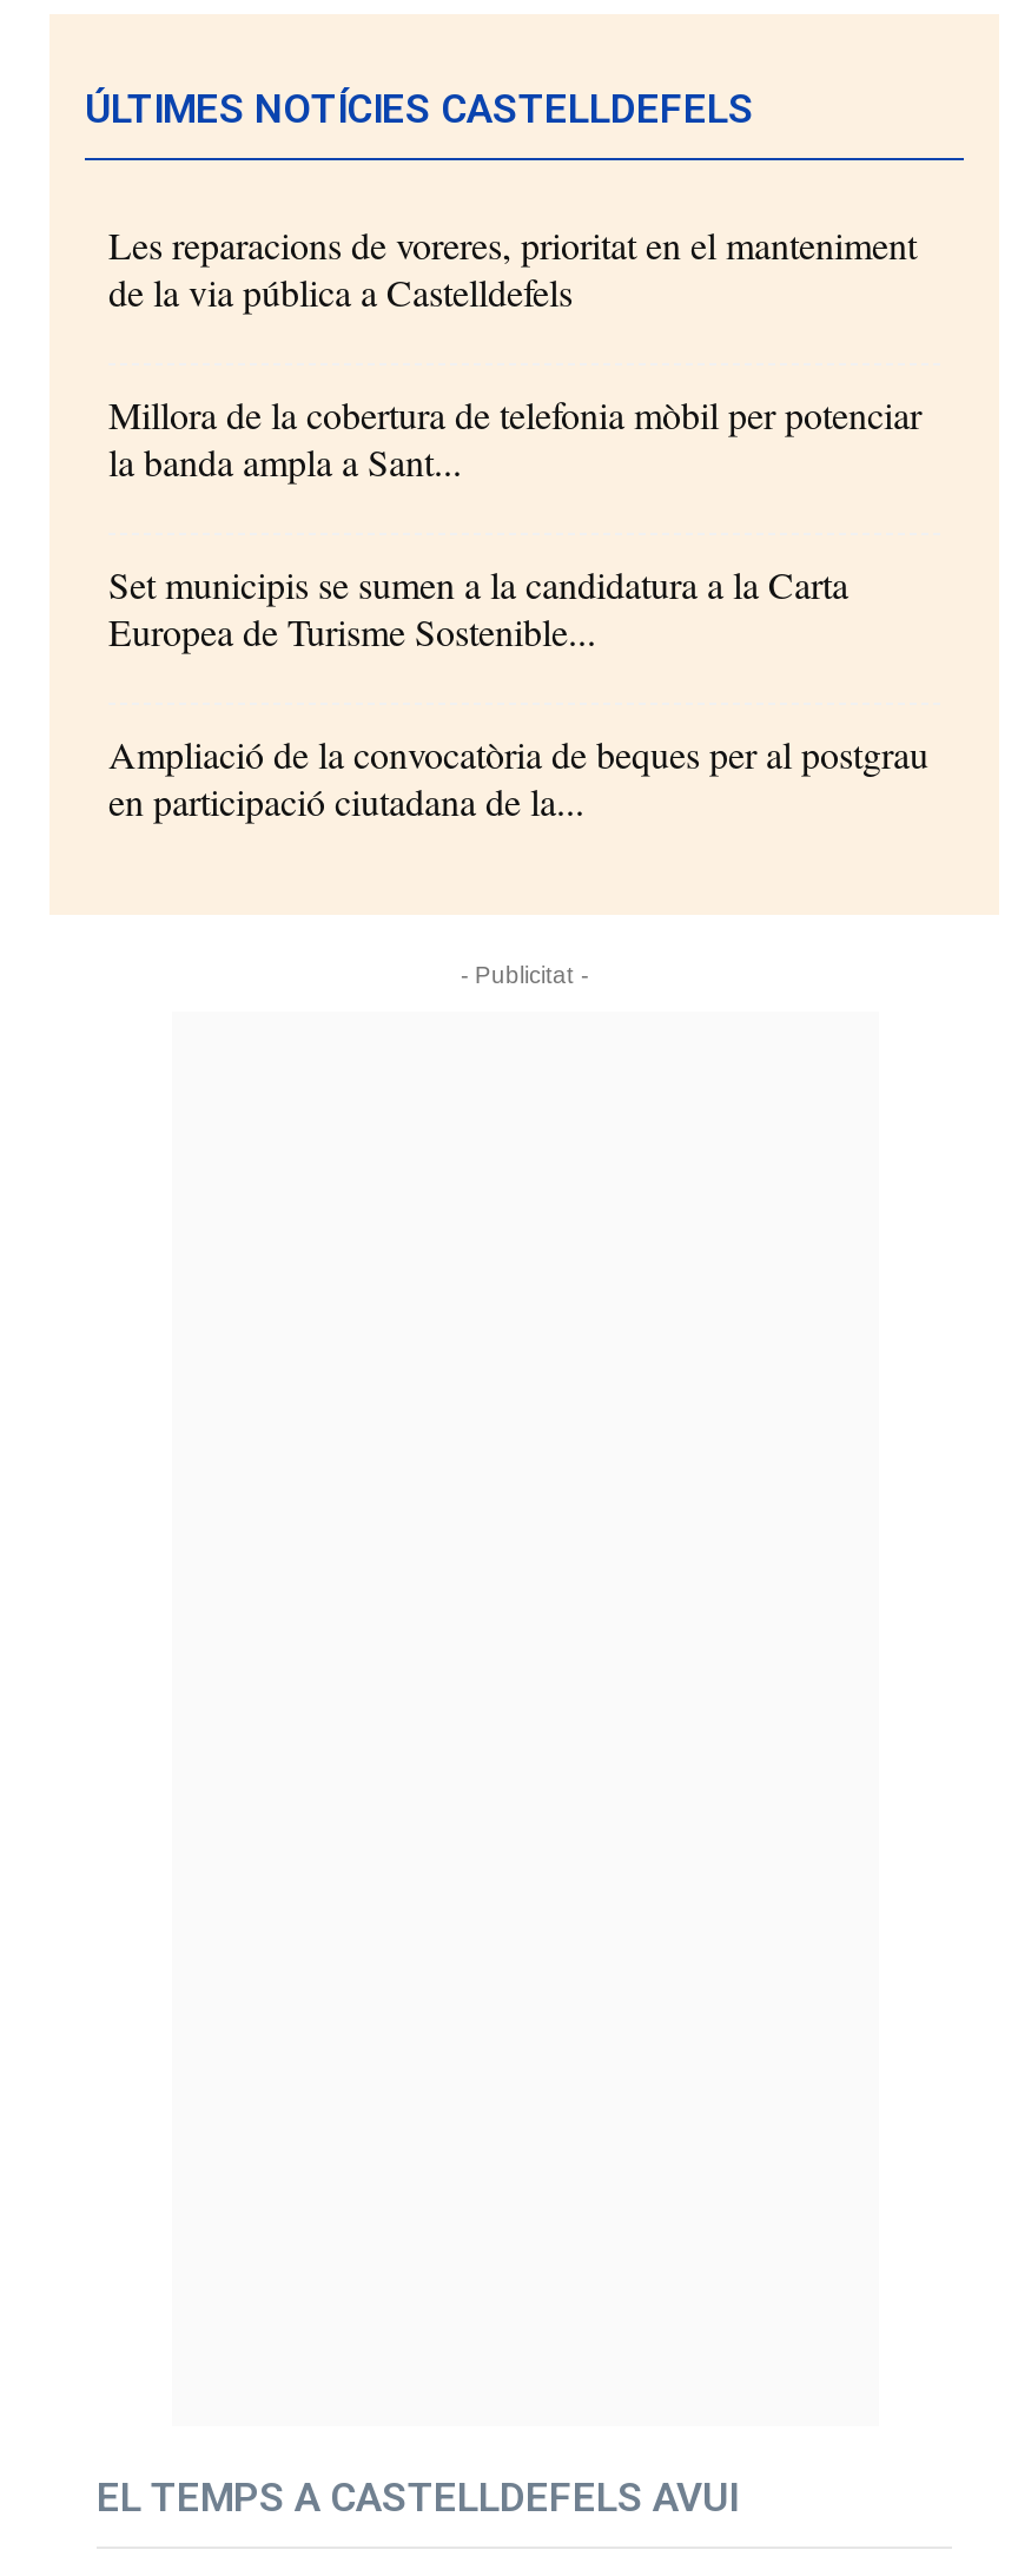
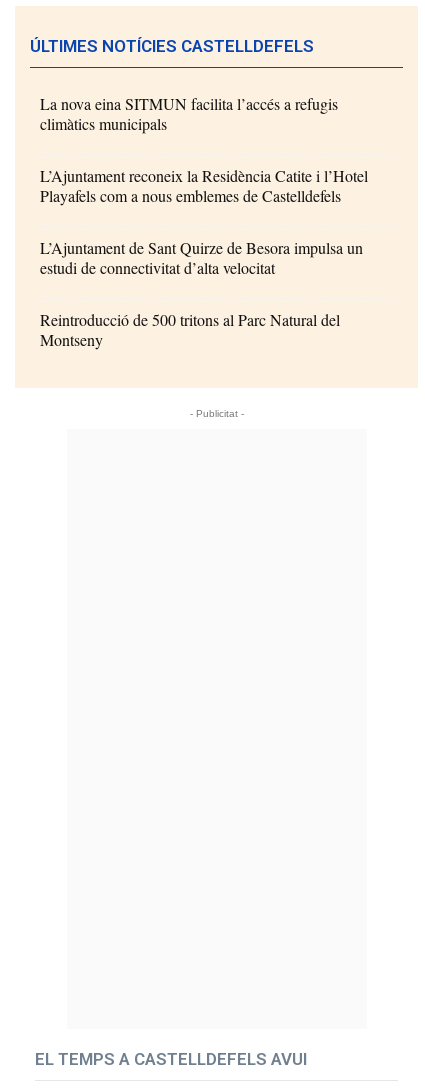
- Les reparacions de voreres, prioritat en el manteniment
- de la via pública a Castelldefels
+ La nova eina SITMUN facilita l’accés a refugis
+ climàtics municipals

- Millora de la cobertura de telefonia mòbil per potenciar
- la banda ampla a Sant...
+ L’Ajuntament reconeix la Residència Catite i l’Hotel
+ Playafels com a nous emblemes de Castelldefels

- Set municipis se sumen a la candidatura a la Carta
- Europea de Turisme Sostenible...
+ L’Ajuntament de Sant Quirze de Besora impulsa un
+ estudi de connectivitat d’alta velocitat

- Ampliació de la convocatòria de beques per al postgrau
- en participació ciutadana de la...
+ Reintroducció de 500 tritons al Parc Natural del
+ Montseny
